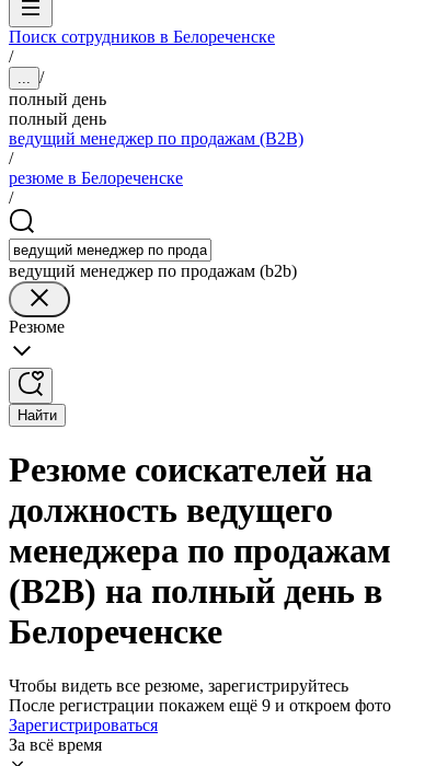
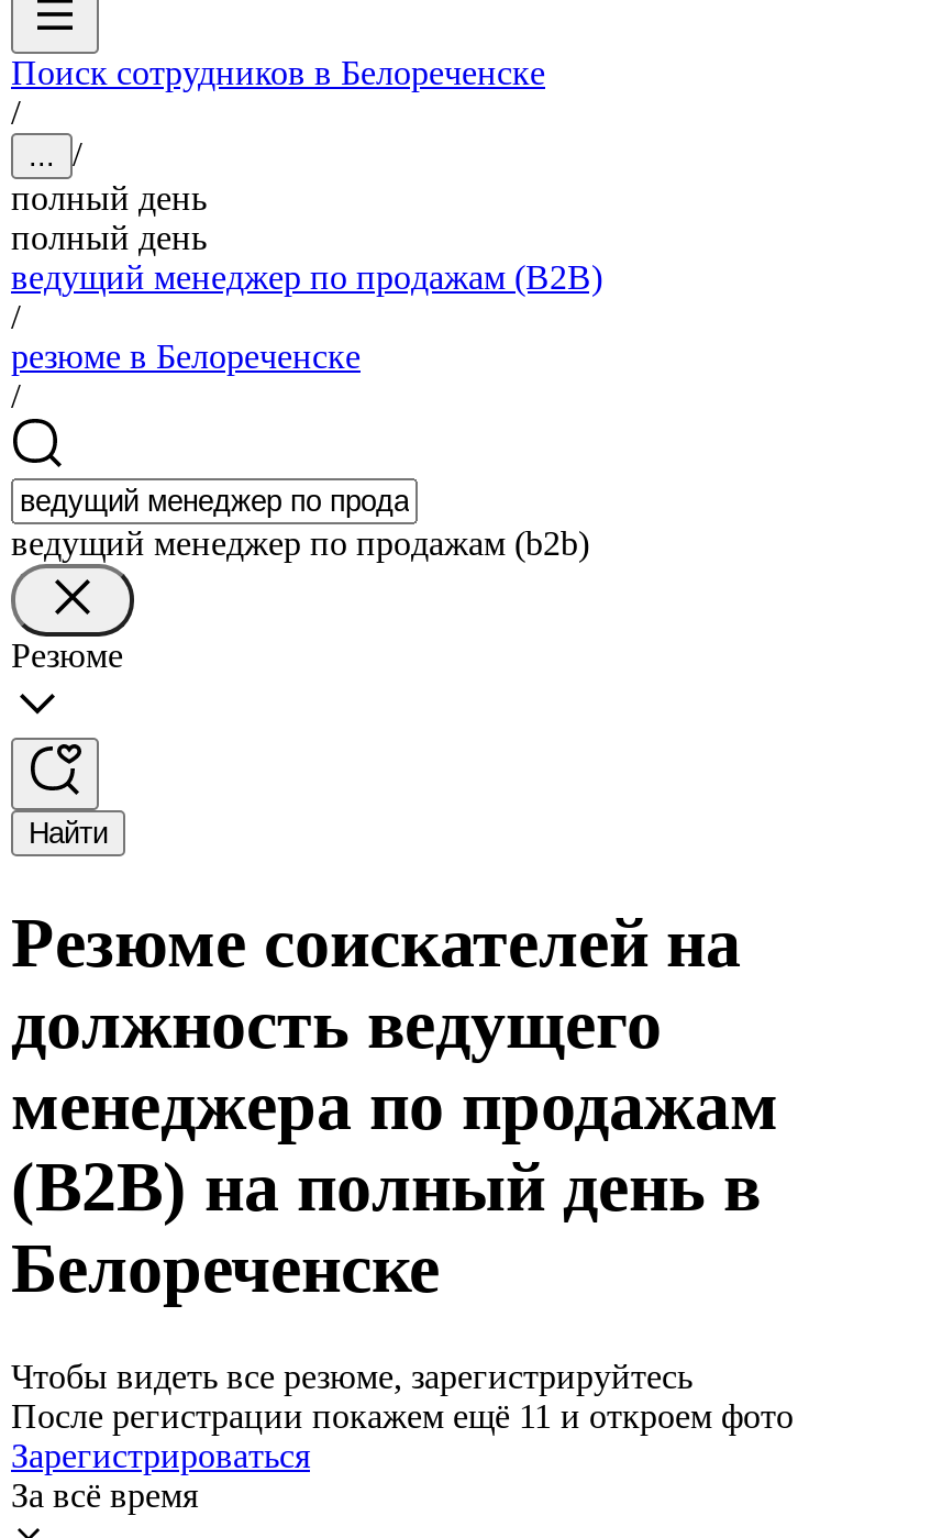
- После регистрации покажем ещё 9 и откроем фото
+ После регистрации покажем ещё 11 и откроем фото
